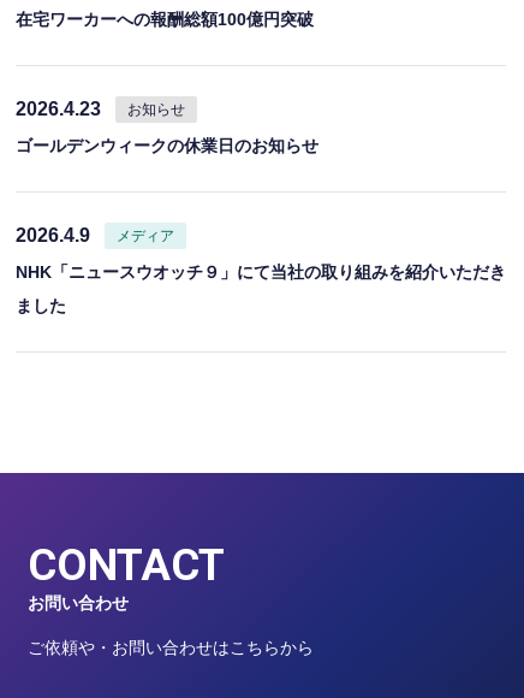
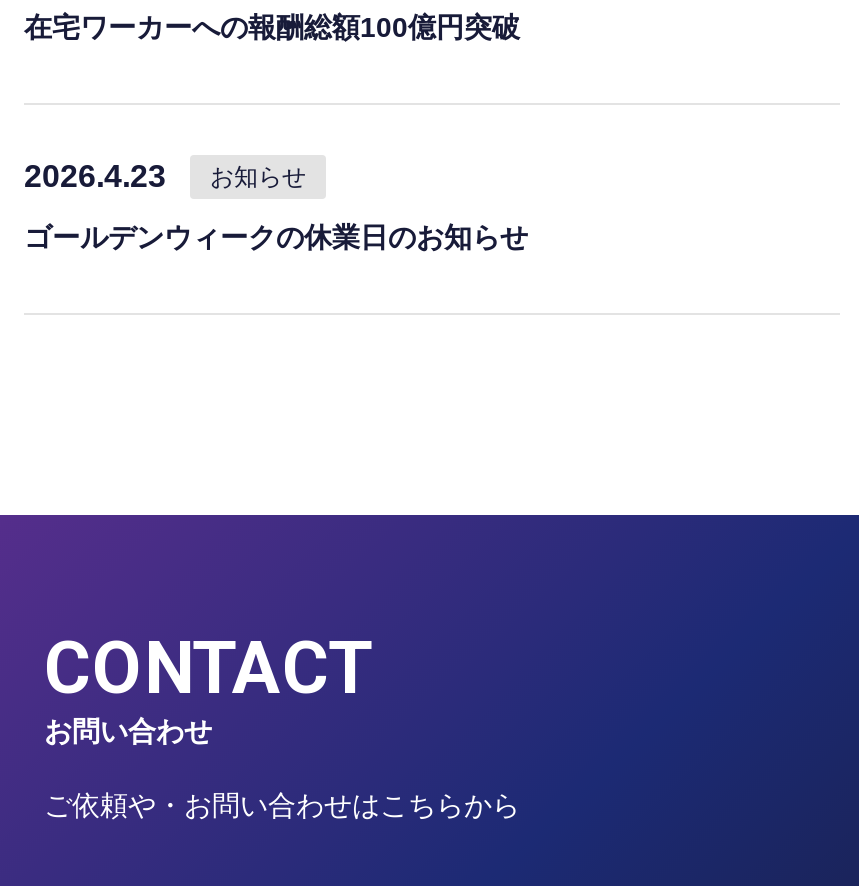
- 2026.4.9
- メディア
- NHK「ニュースウオッチ９」にて当社の取り組みを紹介いただき
- ました
